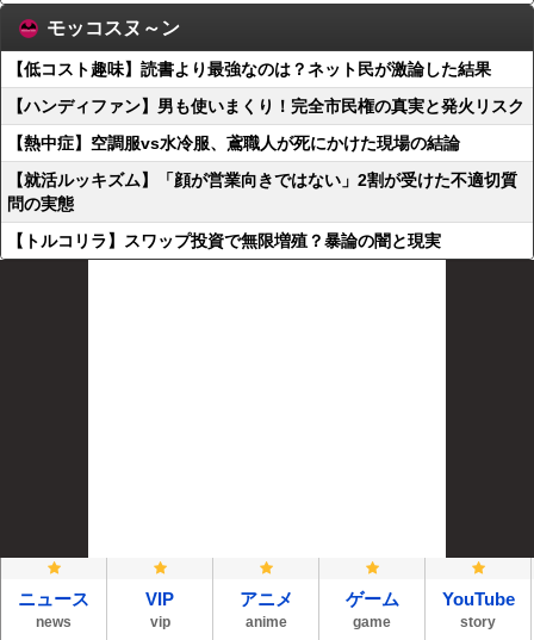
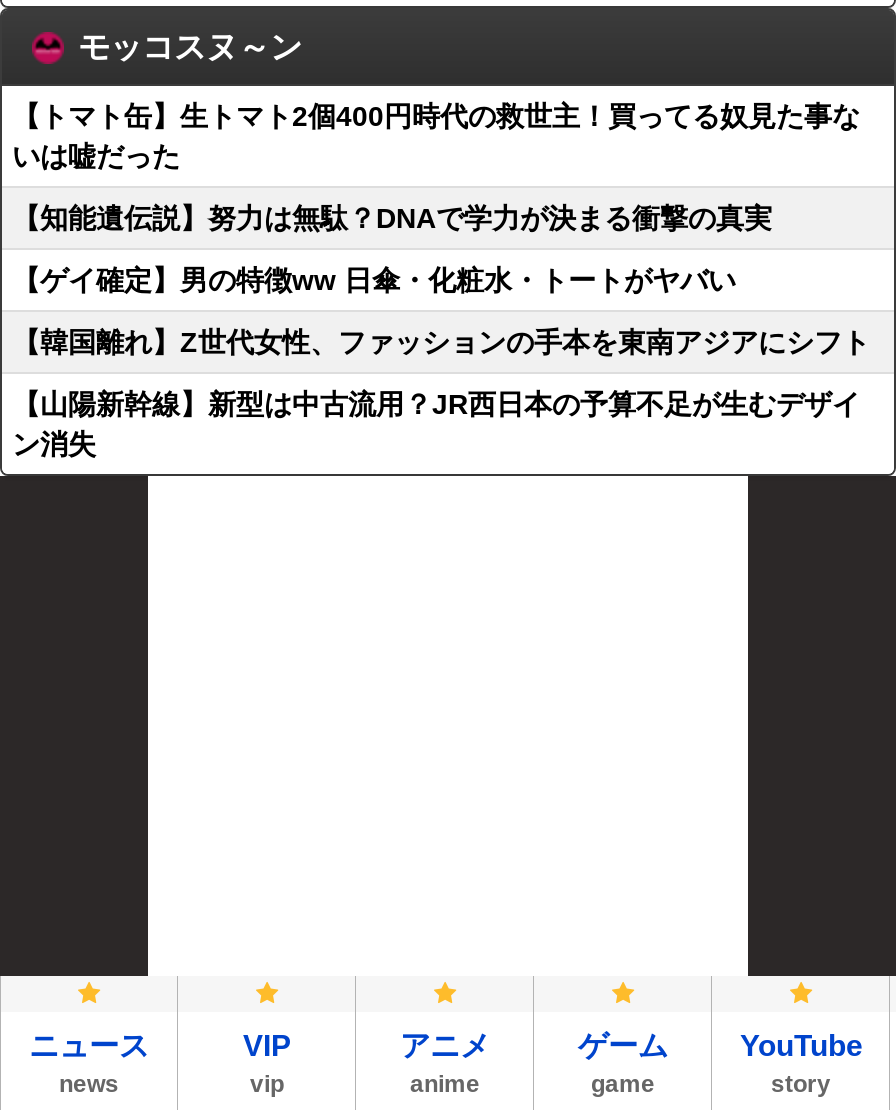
- 【低コスト趣味】読書より最強なのは？ネット民が激論した結果
+ 【トマト缶】生トマト2個400円時代の救世主！買ってる奴見た事な
+ いは嘘だった

- 【ハンディファン】男も使いまくり！完全市民権の真実と発火リスク
+ 【知能遺伝説】努力は無駄？DNAで学力が決まる衝撃の真実

- 【熱中症】空調服vs水冷服、鳶職人が死にかけた現場の結論
+ 【ゲイ確定】男の特徴ww 日傘・化粧水・トートがヤバい

- 【就活ルッキズム】「顔が営業向きではない」2割が受けた不適切質
- 問の実態
+ 【韓国離れ】Z世代女性、ファッションの手本を東南アジアにシフト

- 【トルコリラ】スワップ投資で無限増殖？暴論の闇と現実
+ 【山陽新幹線】新型は中古流用？JR西日本の予算不足が生むデザイ
+ ン消失
